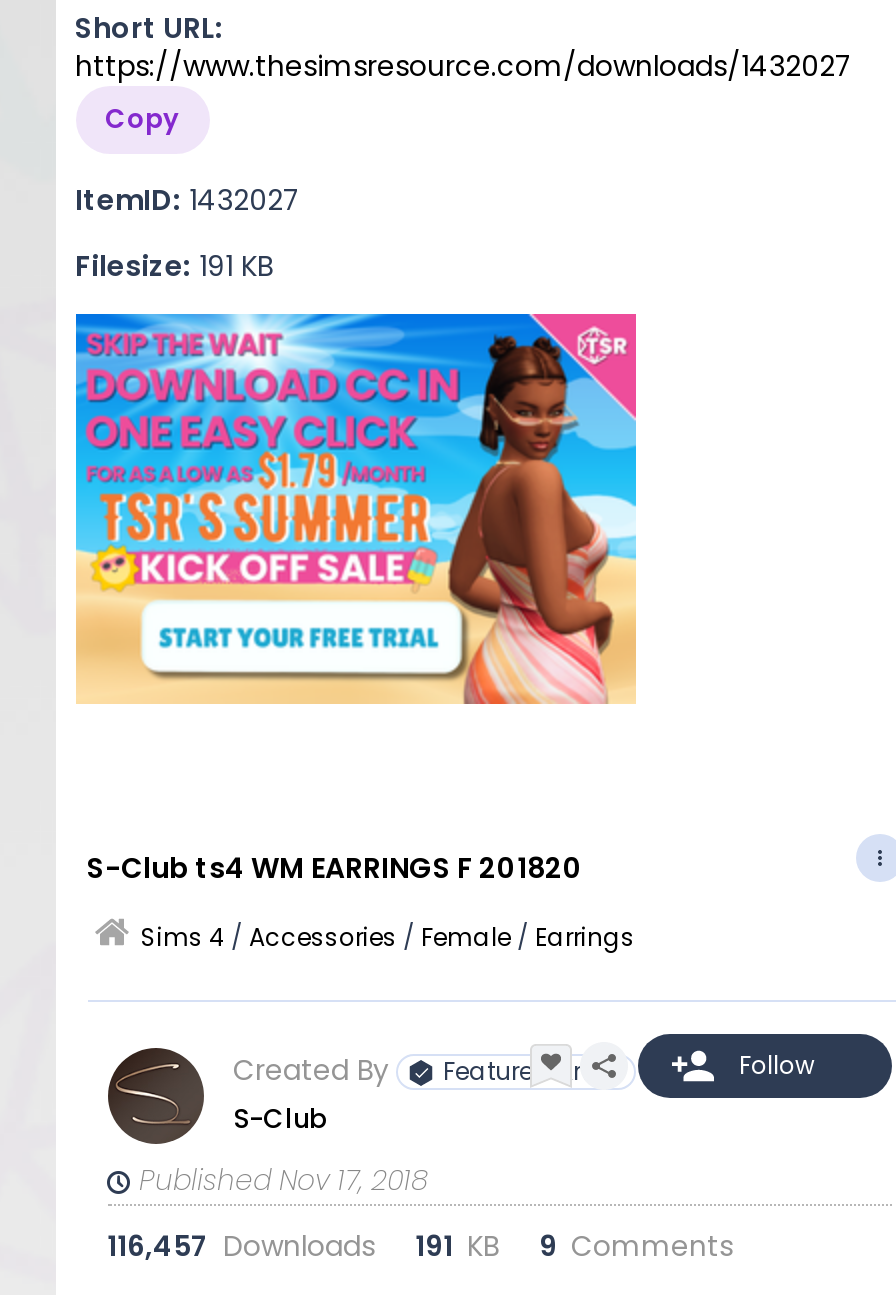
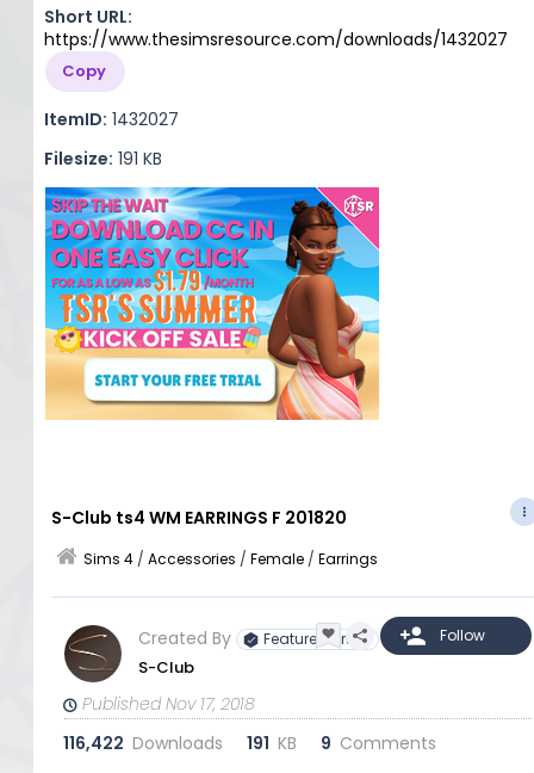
- 116,457 Downloads 191 KB 9 Comments
+ 116,422 Downloads 191 KB 9 Comments
